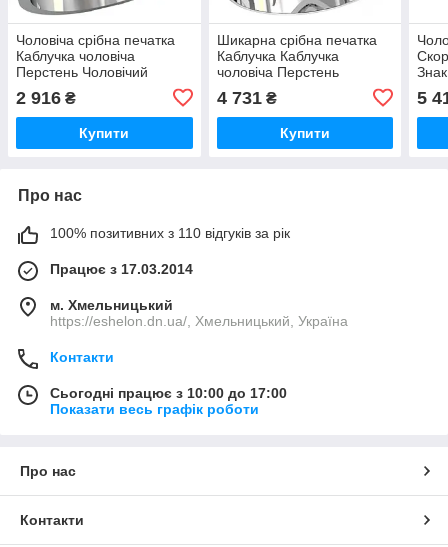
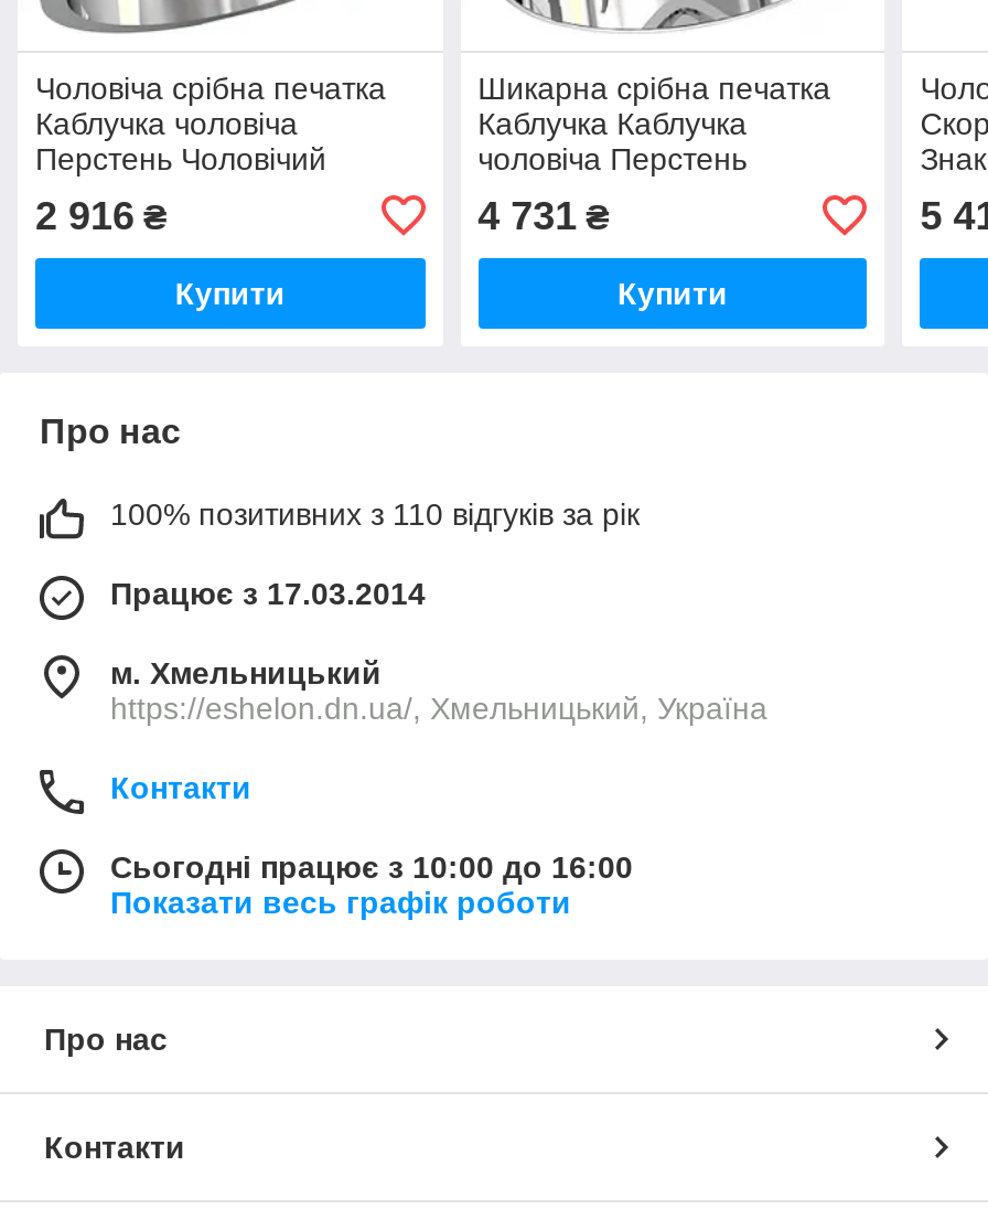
- Сьогодні працює з 10:00 до 17:00
+ Сьогодні працює з 10:00 до 16:00
